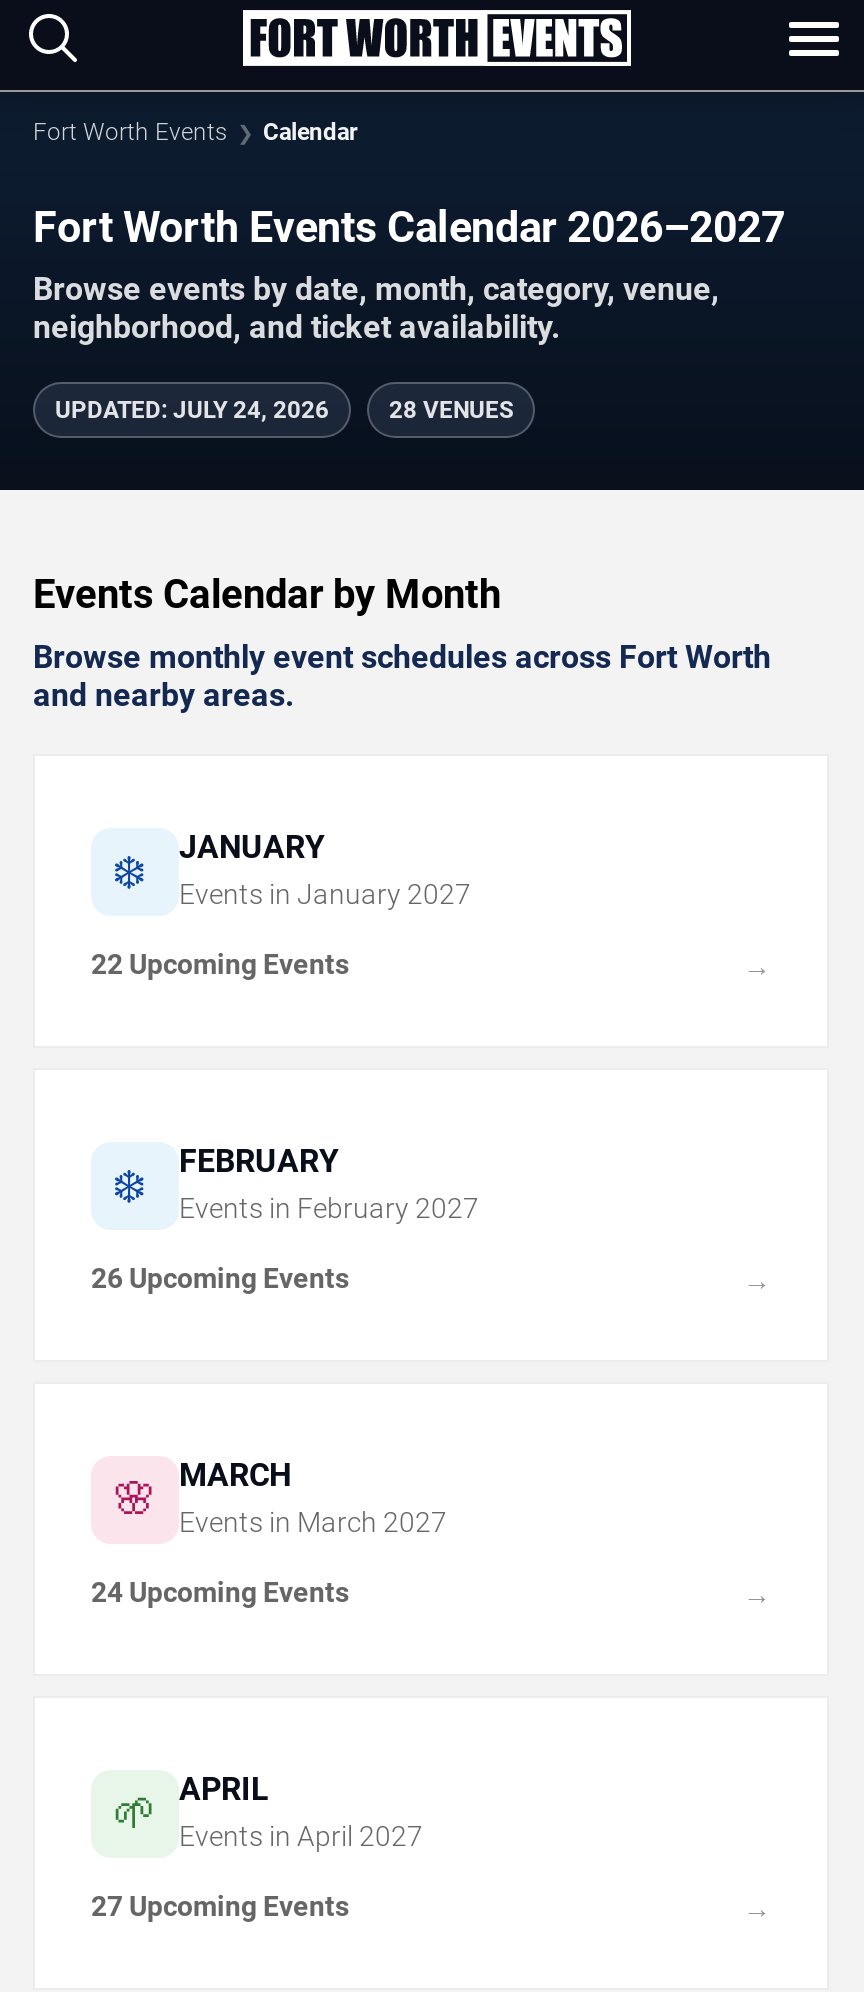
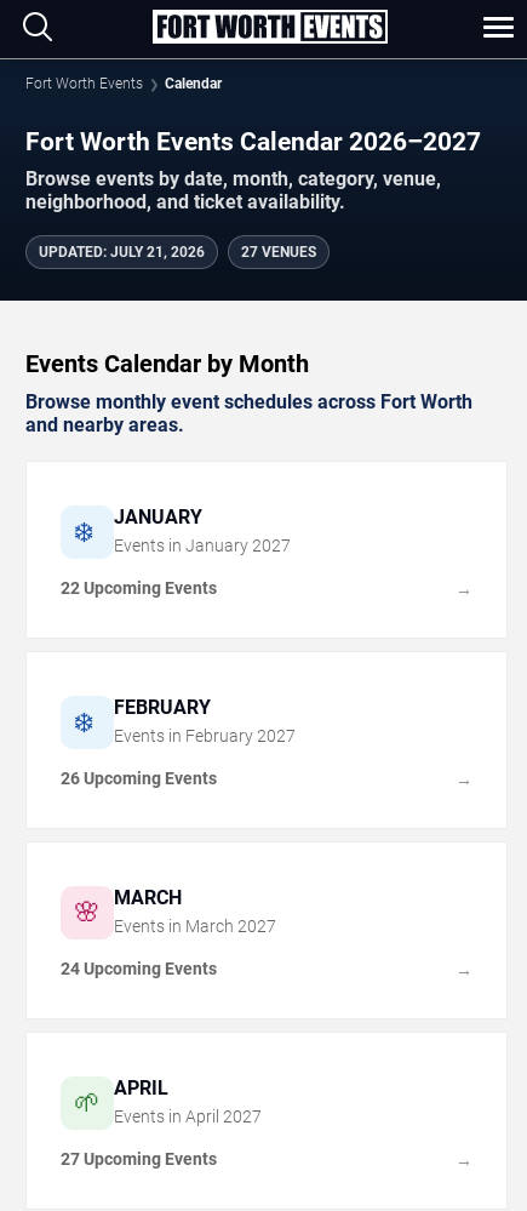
- UPDATED: JULY 24, 2026
+ UPDATED: JULY 21, 2026

- 28 VENUES
+ 27 VENUES
